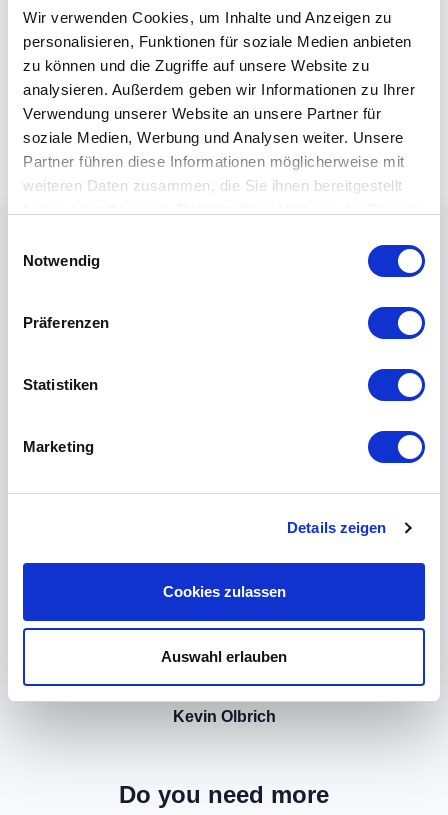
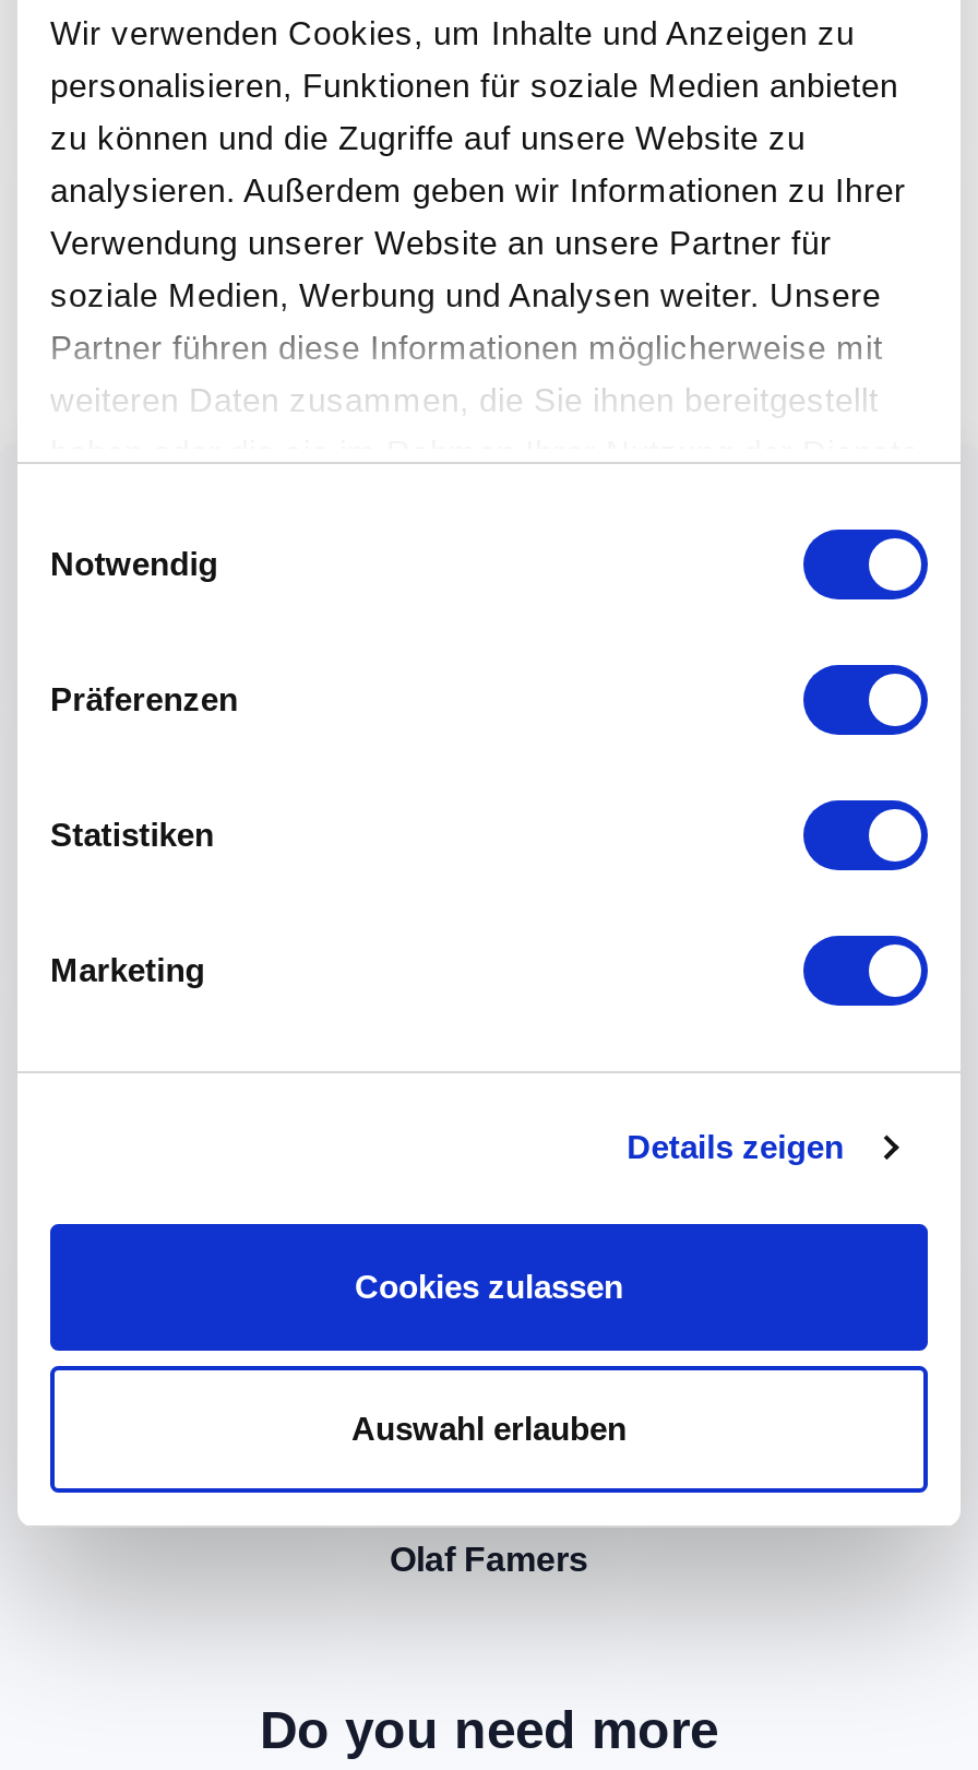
- Kevin Olbrich
+ Olaf Famers
